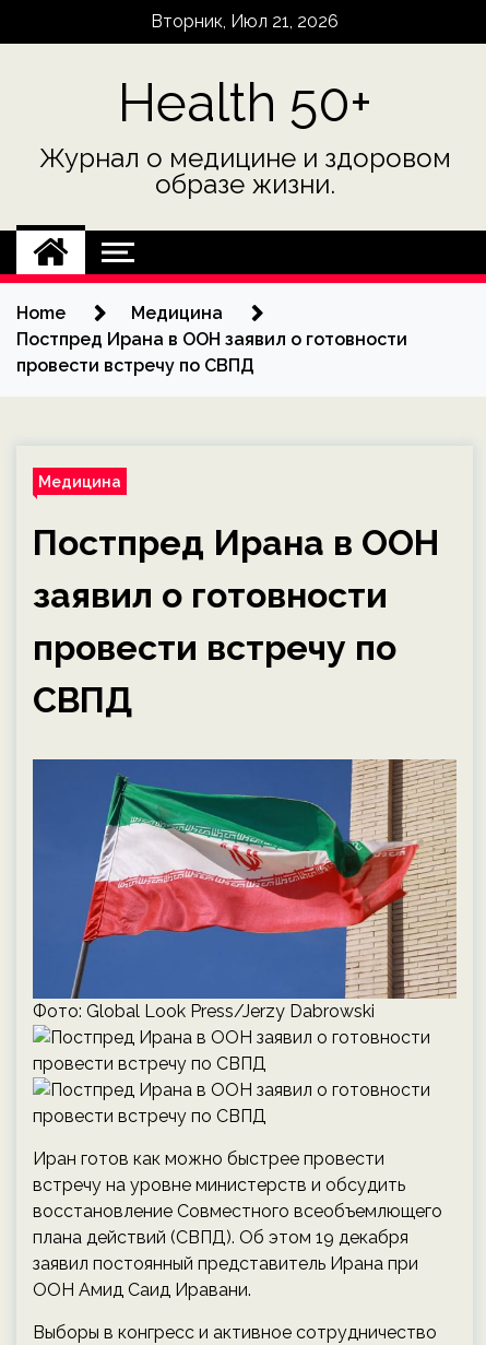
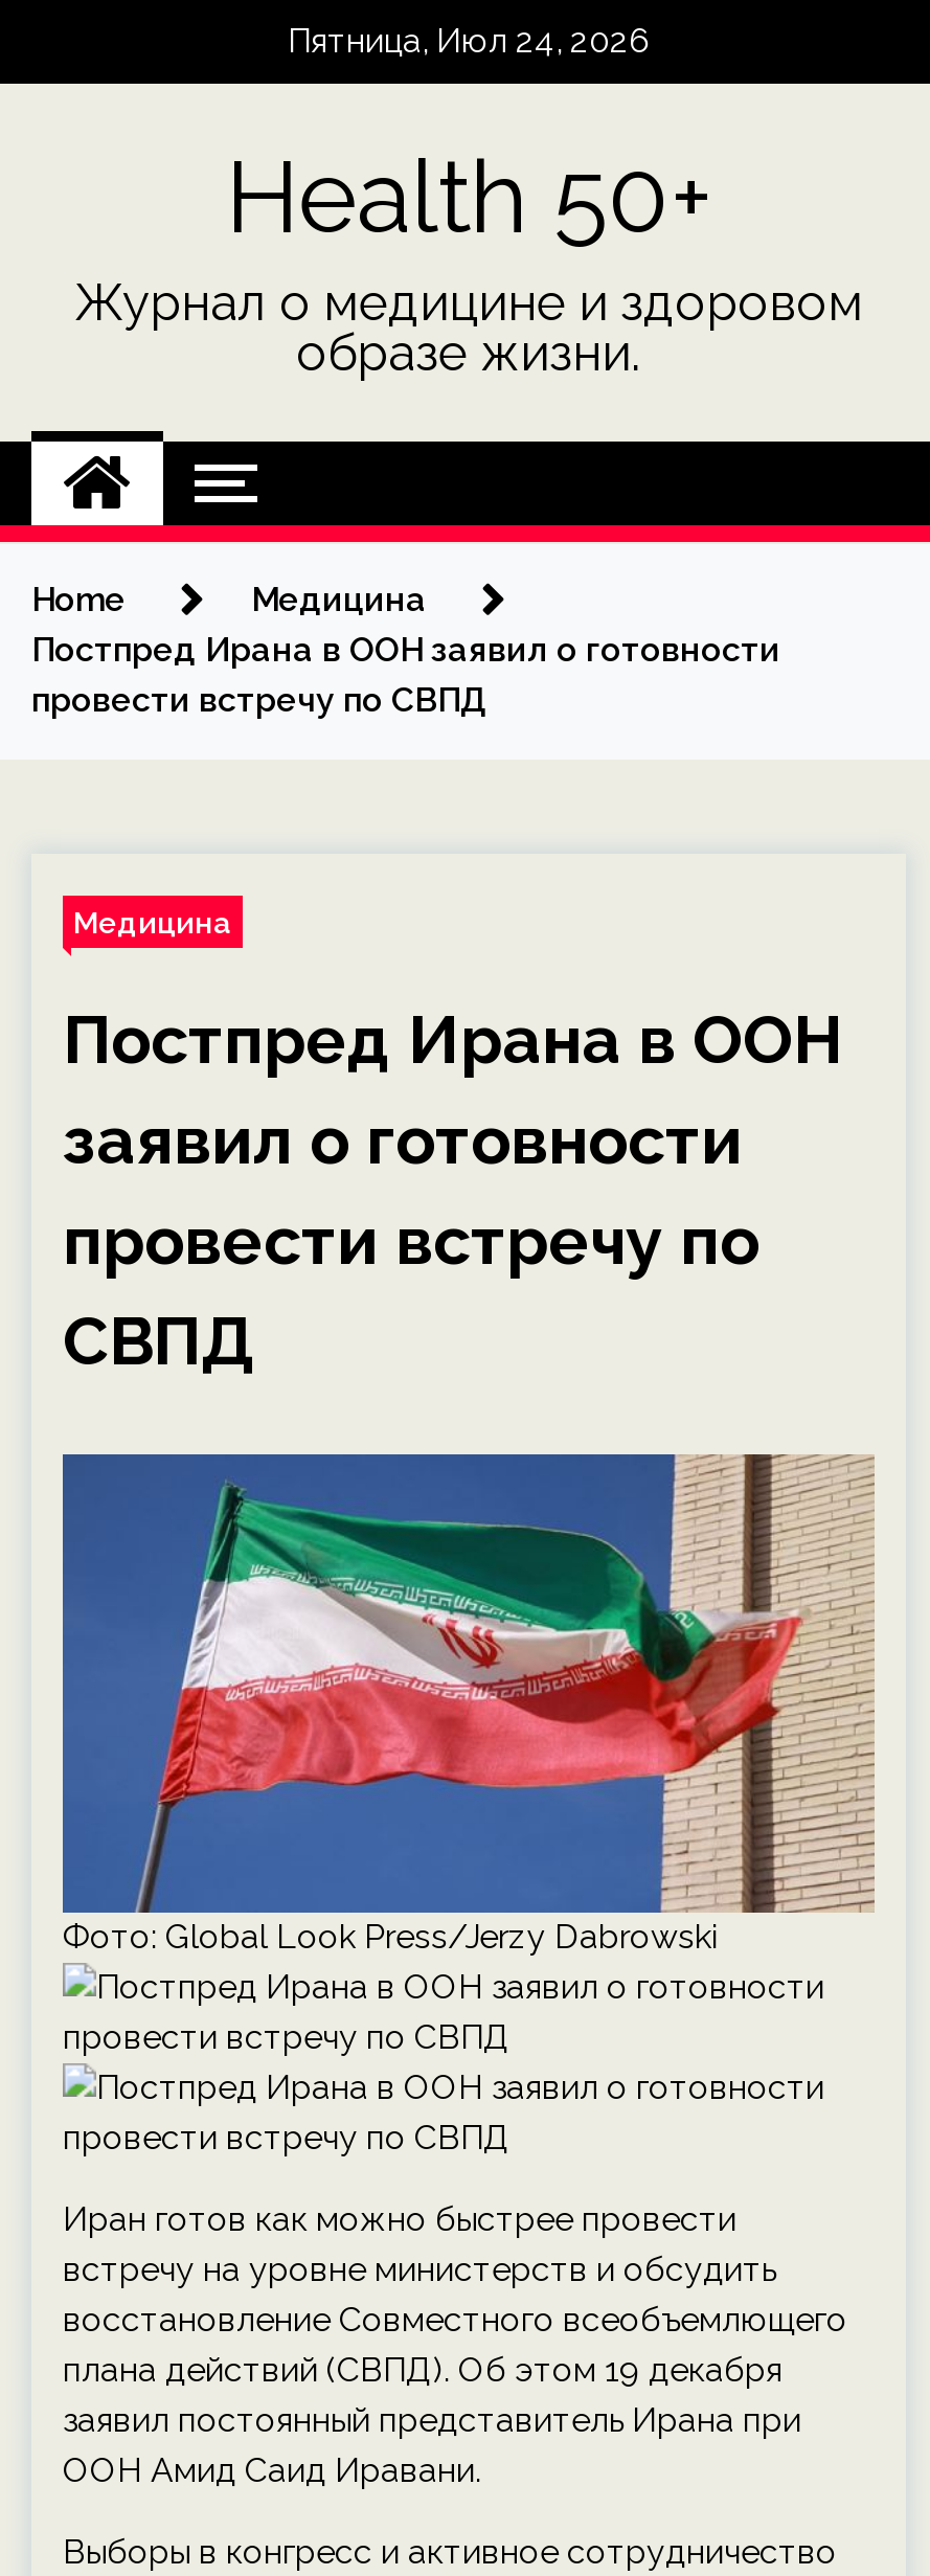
- Вторник, Июл 21, 2026
+ Пятница, Июл 24, 2026
